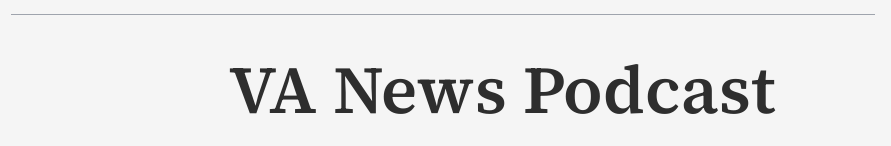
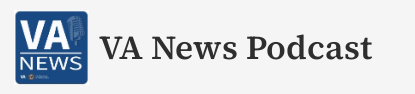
+ [image]
